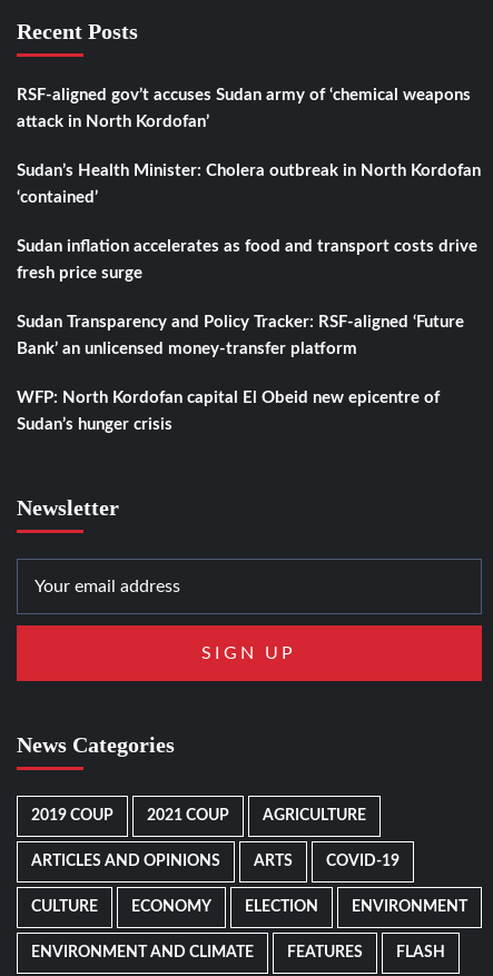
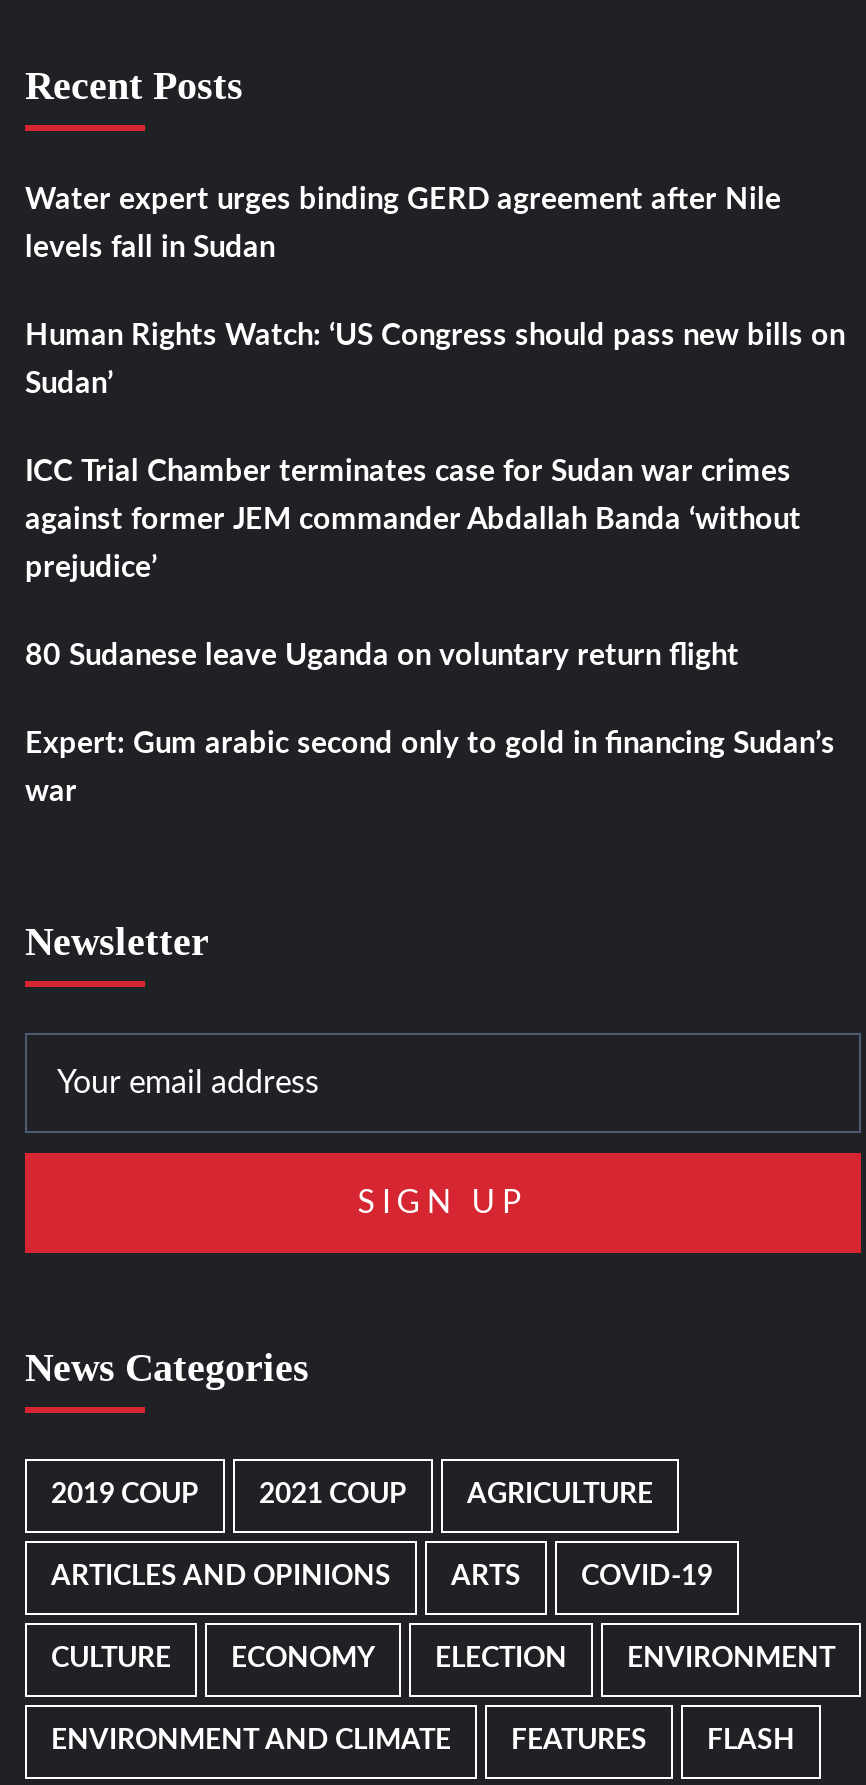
- RSF-aligned gov’t accuses Sudan army of ‘chemical weapons
+ Water expert urges binding GERD agreement after Nile

- attack in North Kordofan’
+ levels fall in Sudan

- Sudan’s Health Minister: Cholera outbreak in North Kordofan
+ Human Rights Watch: ‘US Congress should pass new bills on

- ‘contained’
+ Sudan’

- Sudan inflation accelerates as food and transport costs drive
+ ICC Trial Chamber terminates case for Sudan war crimes

- fresh price surge
+ against former JEM commander Abdallah Banda ‘without

- Sudan Transparency and Policy Tracker: RSF-aligned ‘Future
+ prejudice’

- Bank’ an unlicensed money-transfer platform
+ 80 Sudanese leave Uganda on voluntary return flight

- WFP: North Kordofan capital El Obeid new epicentre of
+ Expert: Gum arabic second only to gold in financing Sudan’s

- Sudan’s hunger crisis
+ war
